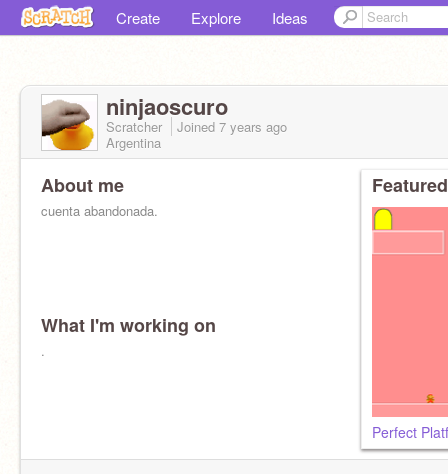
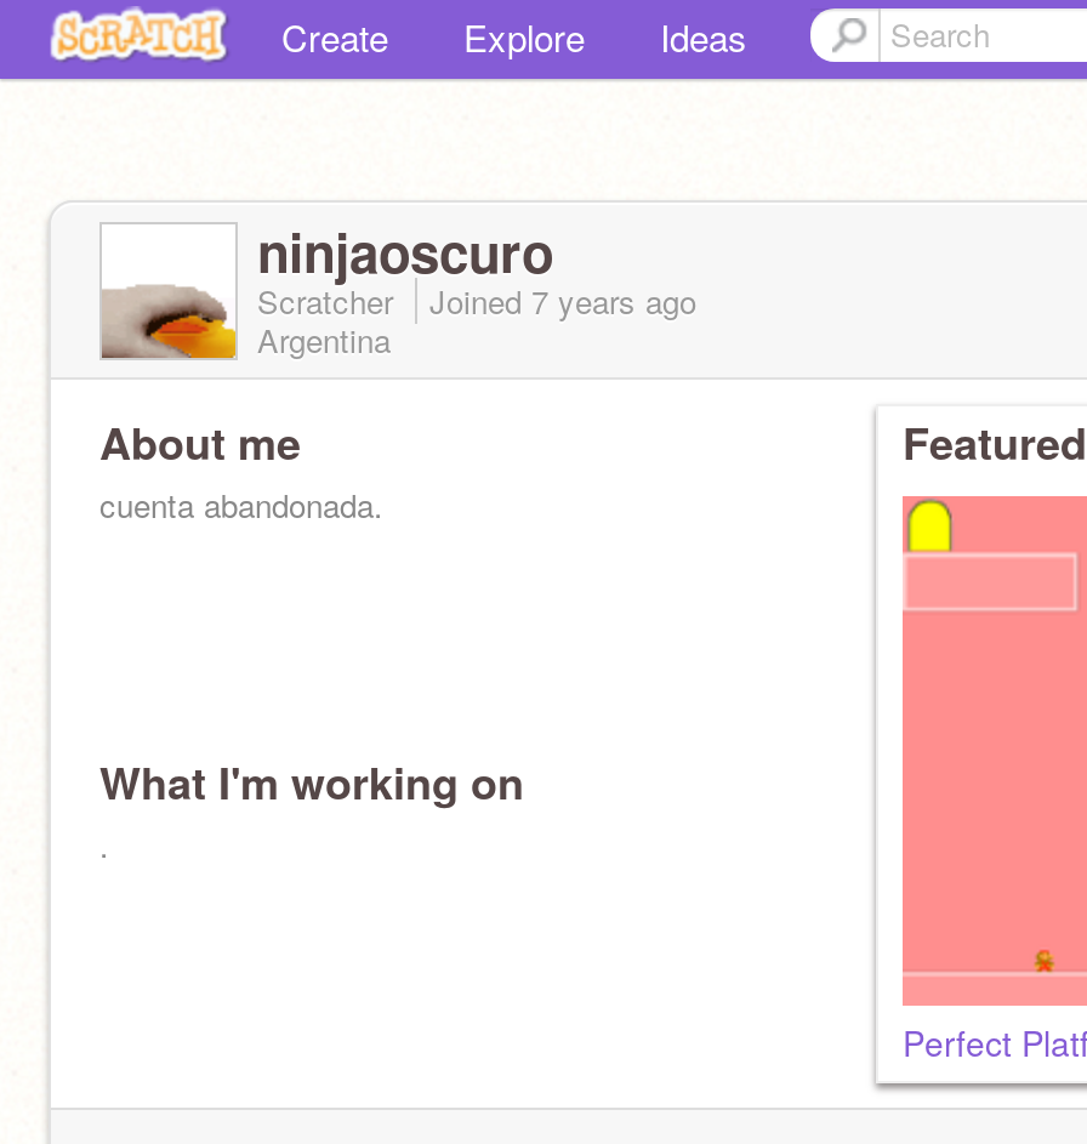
- [image]
+ [image]
